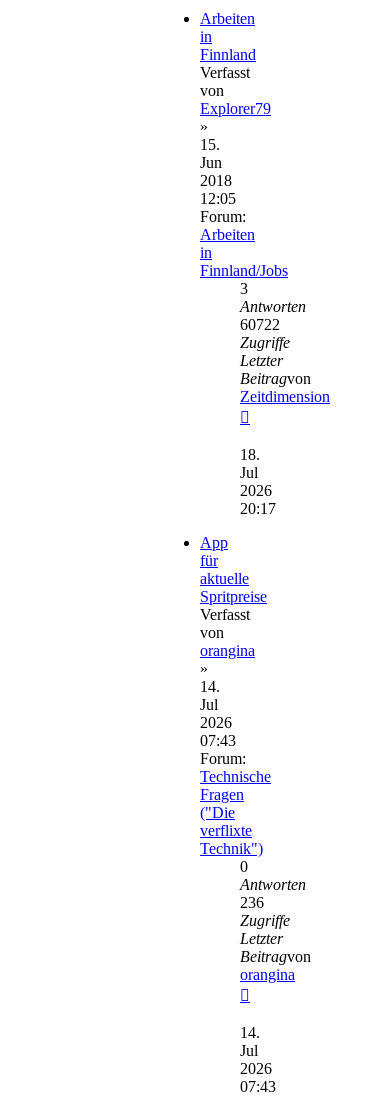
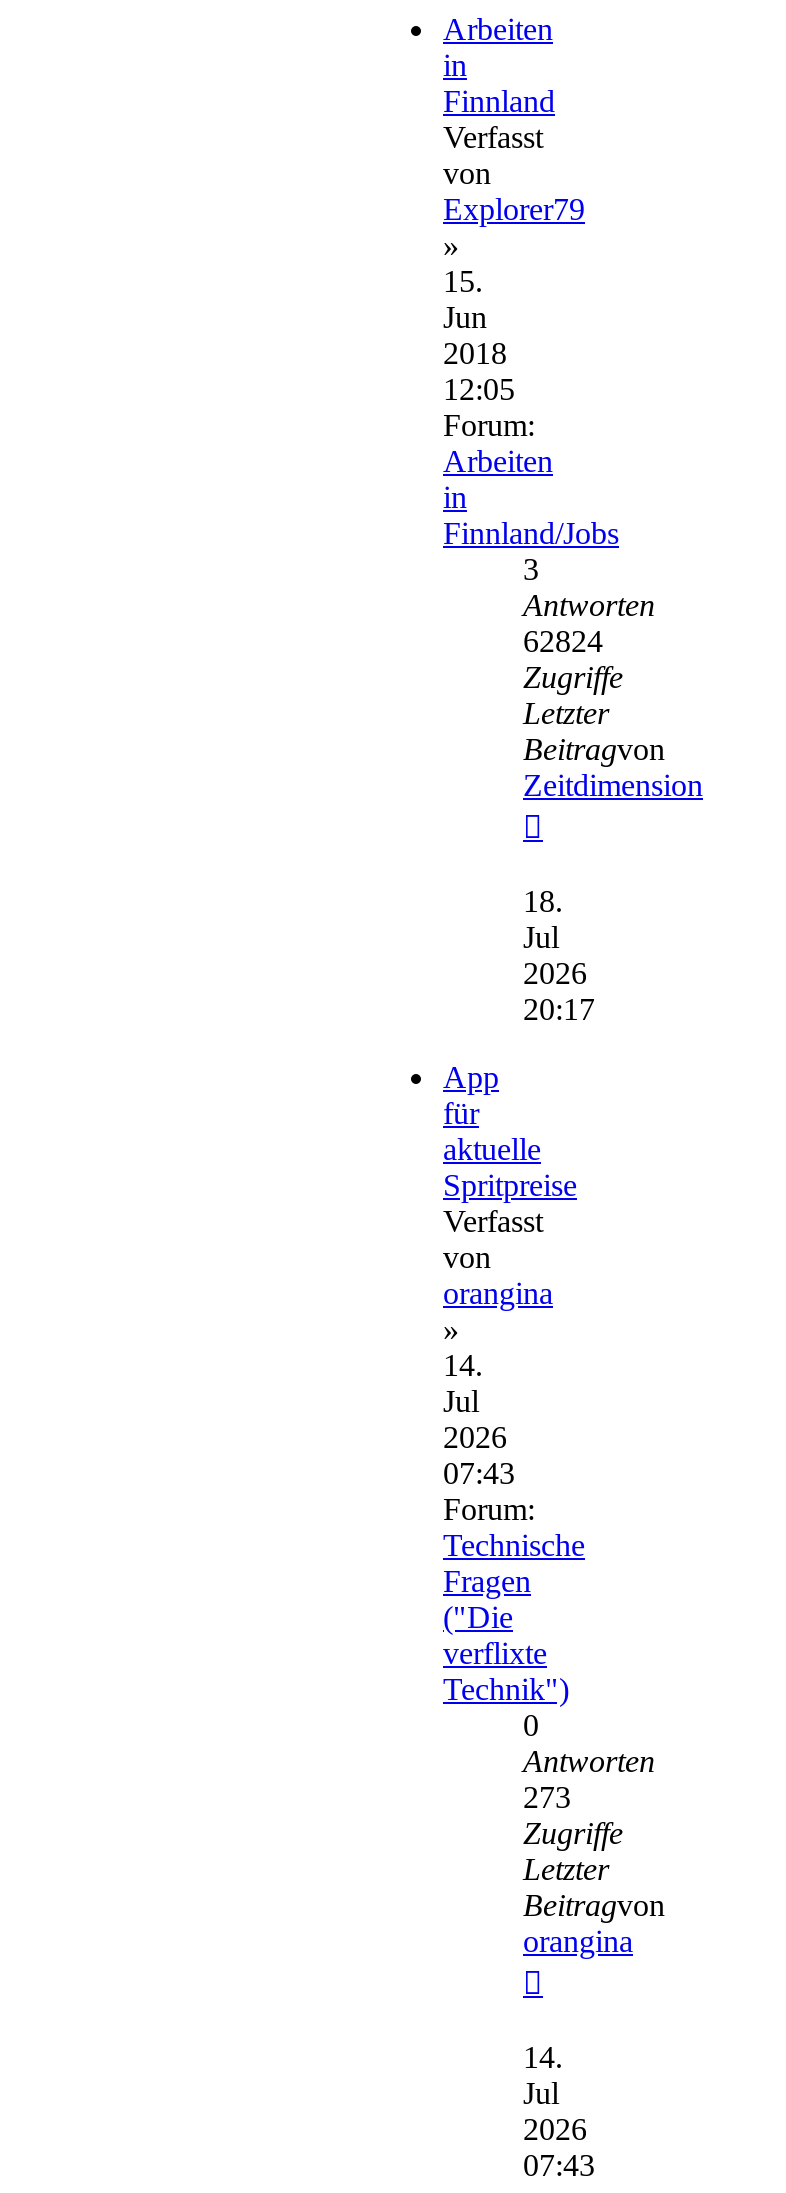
- 60722
+ 62824

- 236
+ 273
